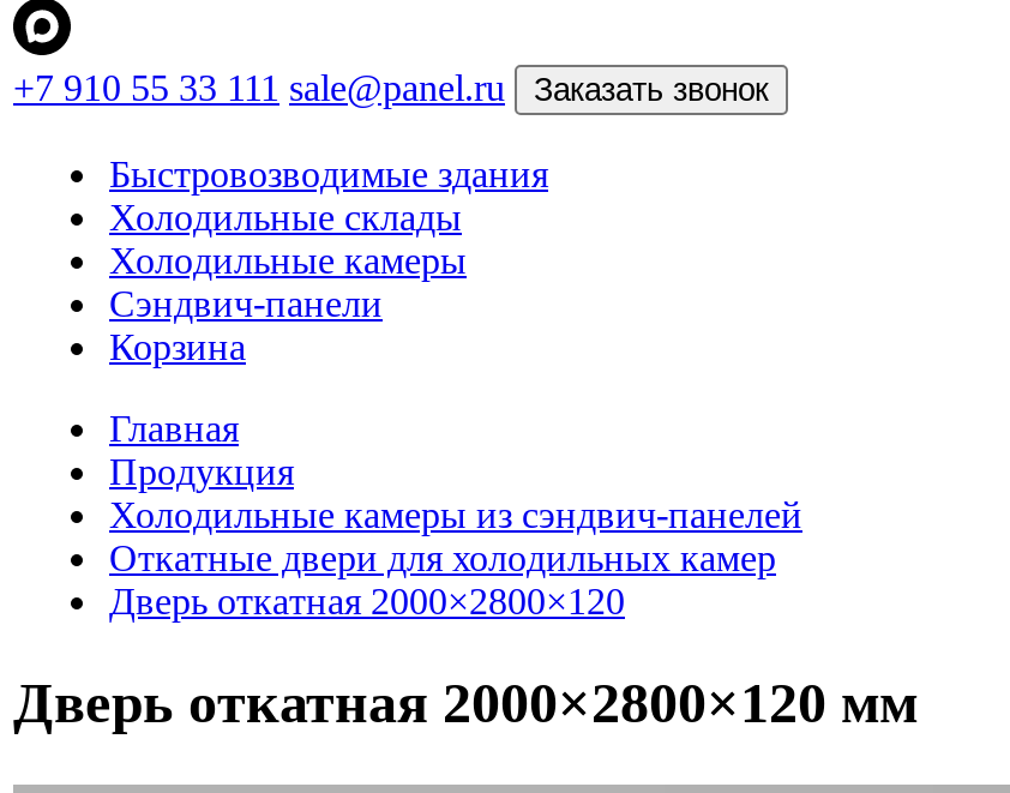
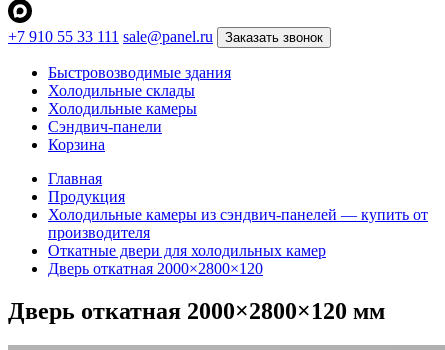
- Холодильные камеры из сэндвич-панелей
+ Холодильные камеры из сэндвич-панелей — купить от
+ производителя
